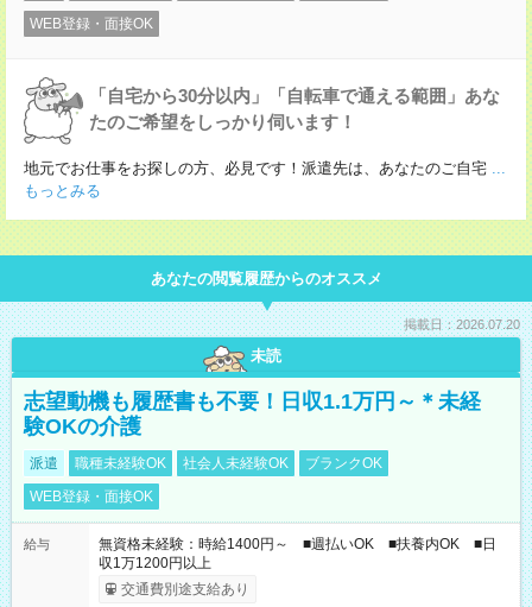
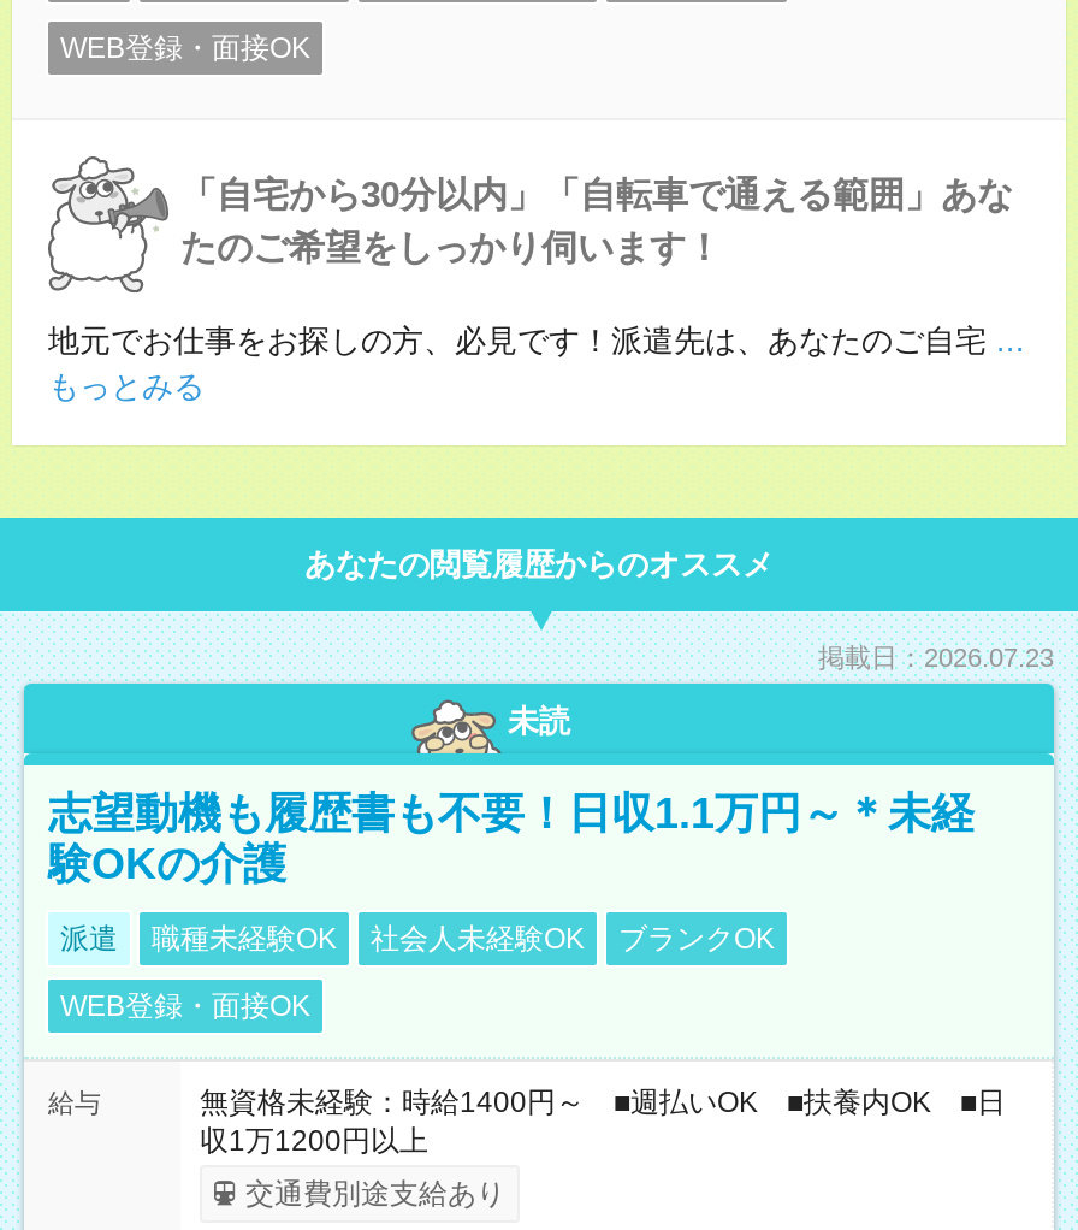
- 掲載日：2026.07.20
+ 掲載日：2026.07.23
